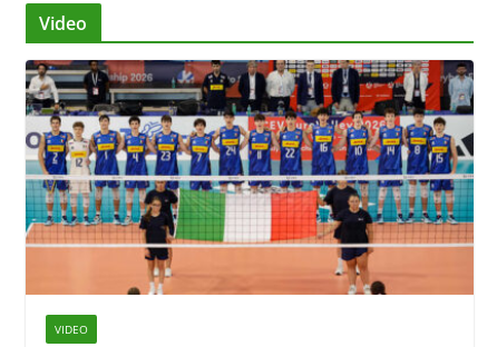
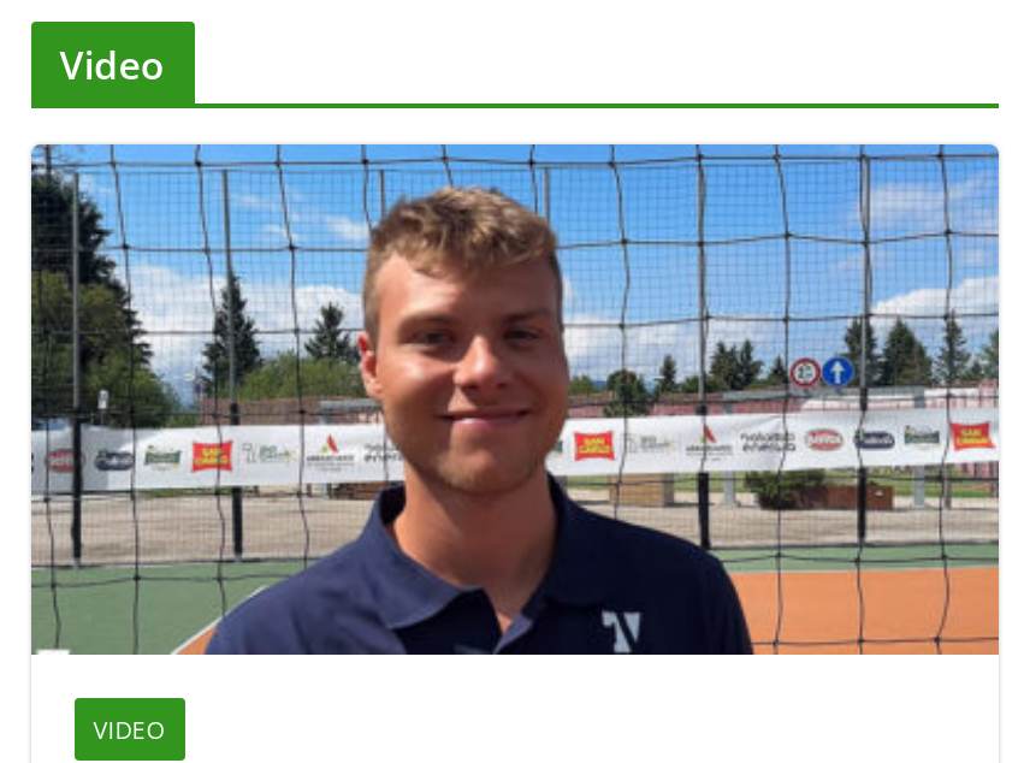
- [image]
+ [image]
